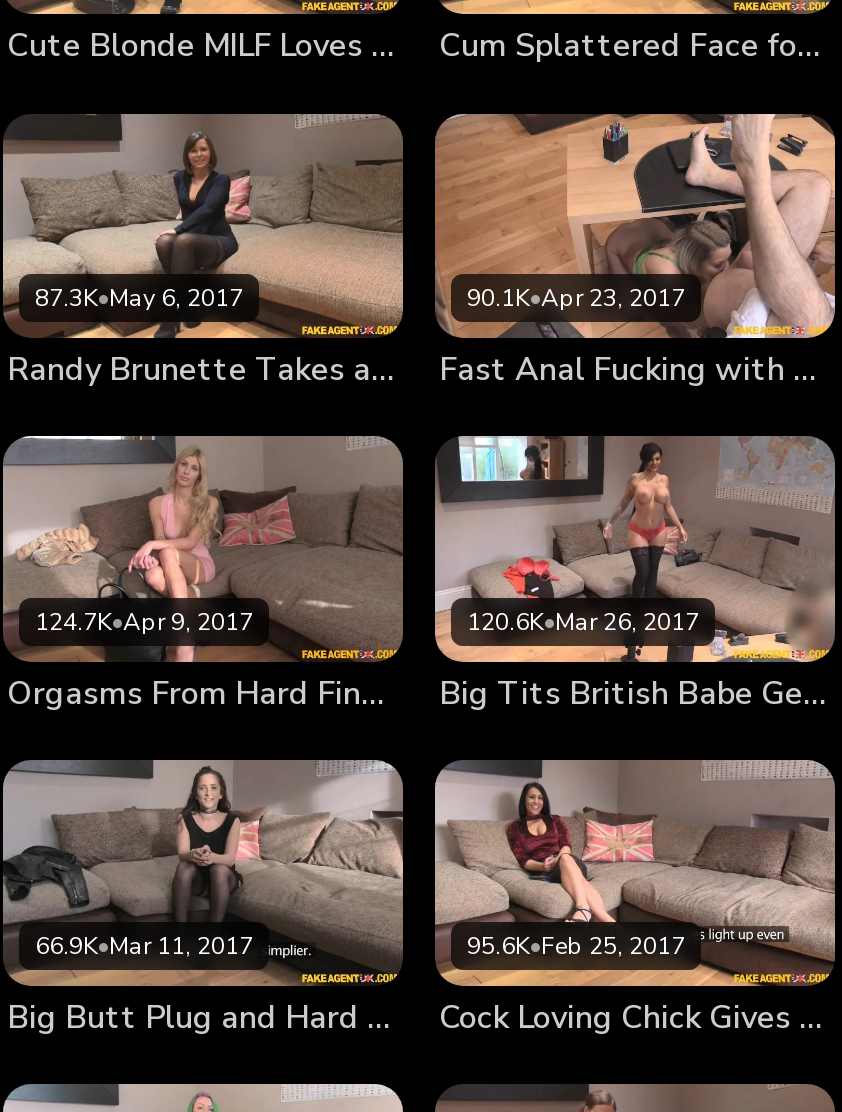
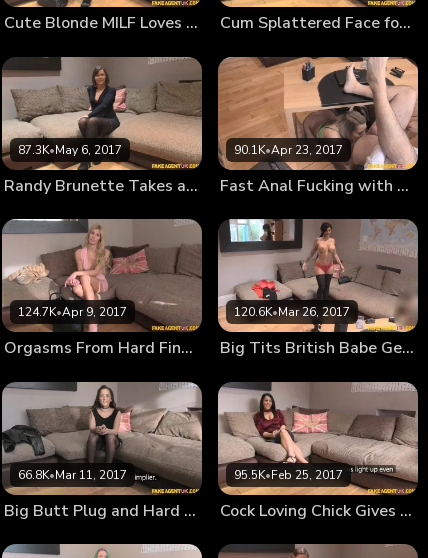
- 66.9K•Mar 11, 2017
+ 66.8K•Mar 11, 2017

- 95.6K•Feb 25, 2017
+ 95.5K•Feb 25, 2017
